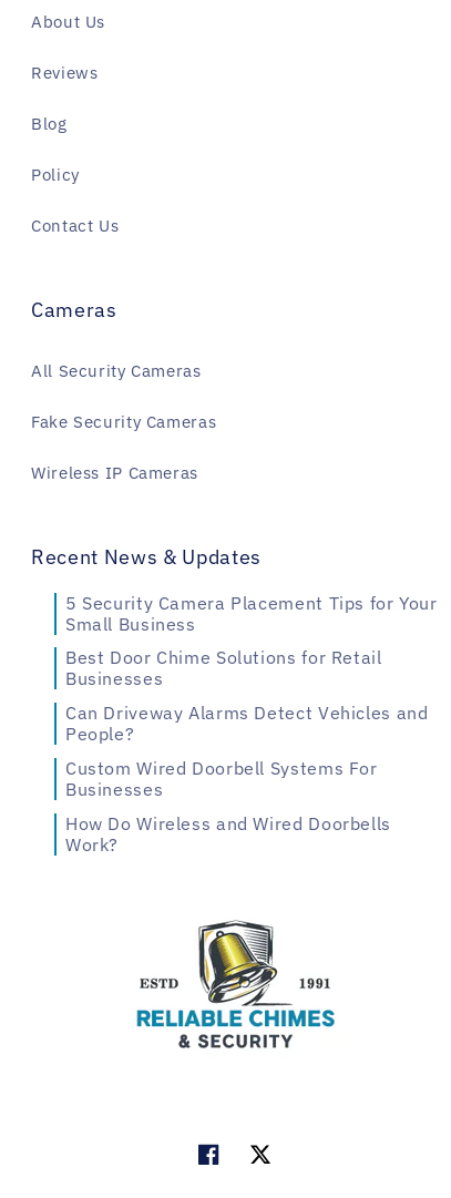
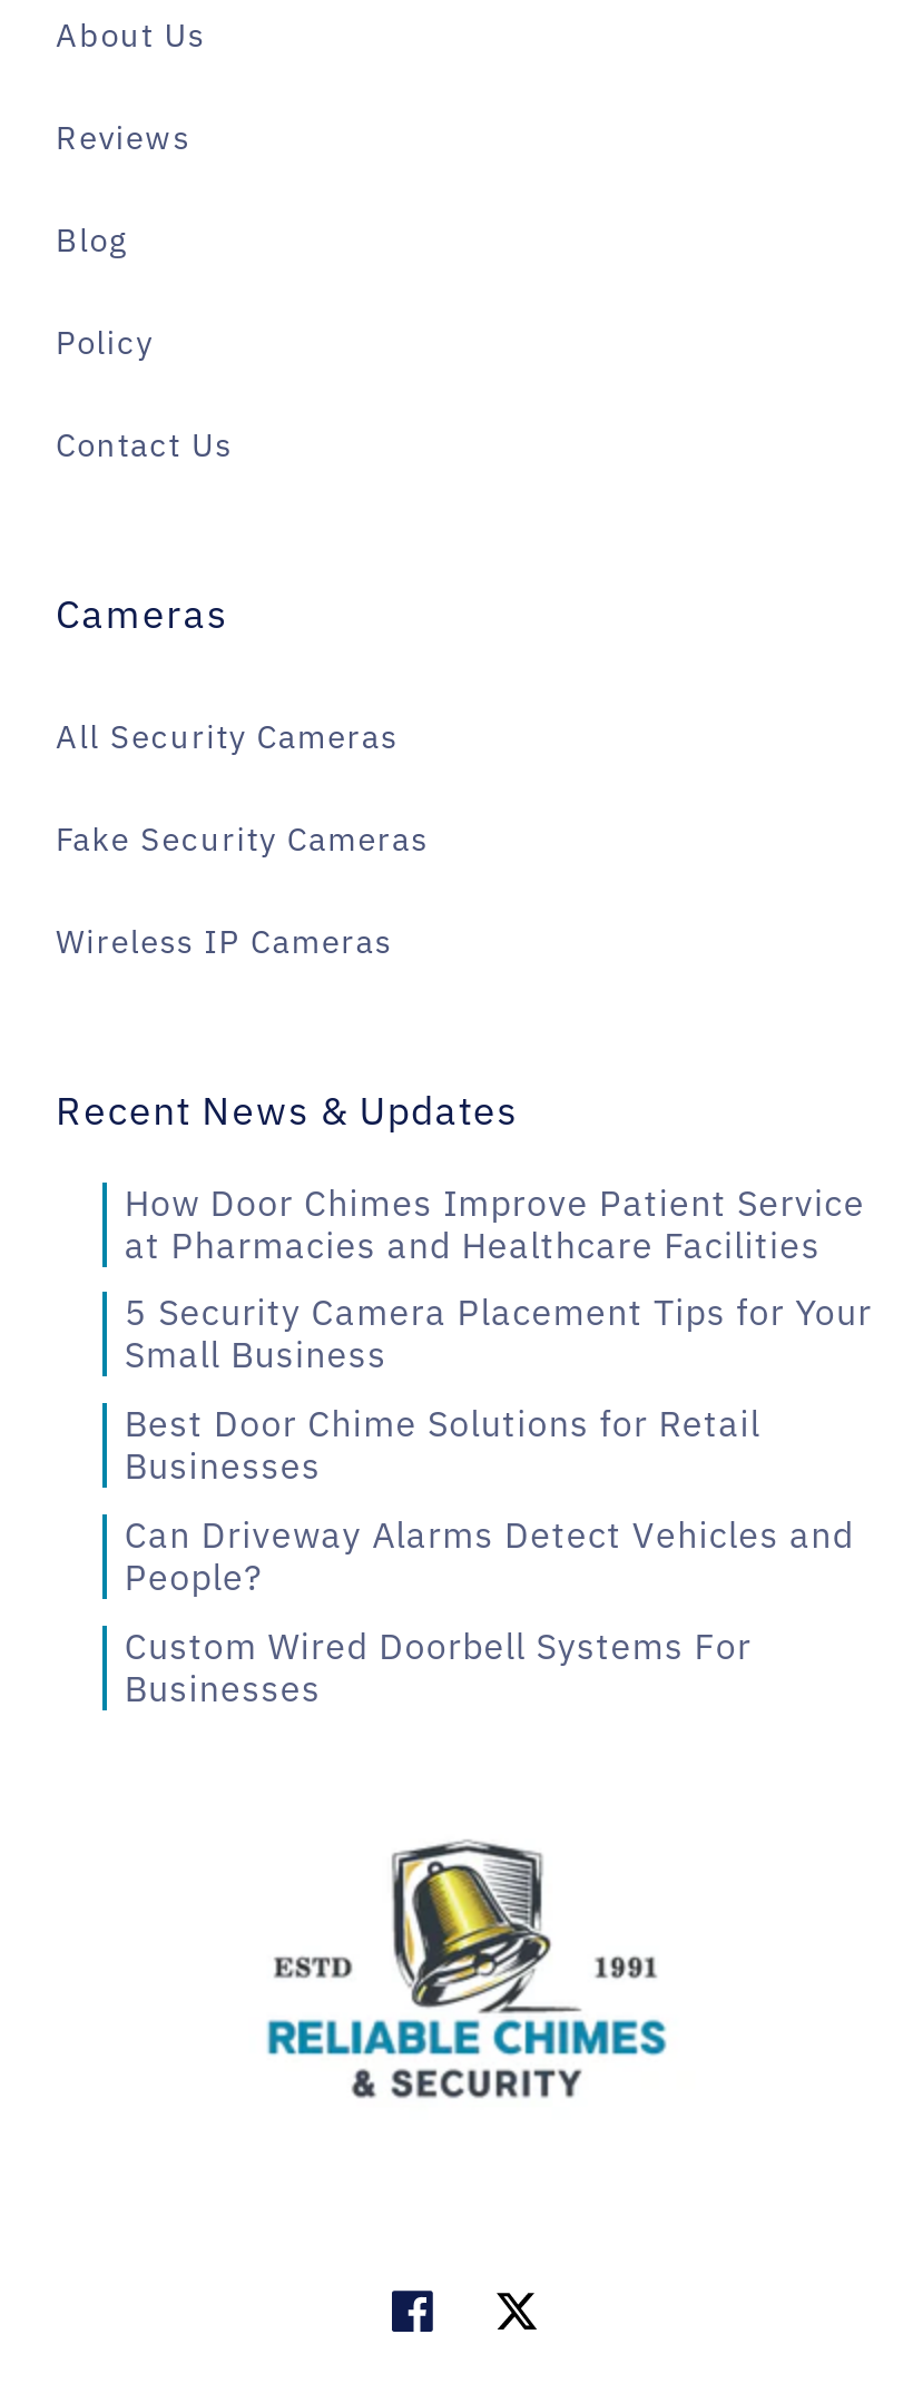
+ How Door Chimes Improve Patient Service
+ at Pharmacies and Healthcare Facilities

moved down: 5 Security Camera Placement Tips for Your | Small Business | Best Door Chime Solutions for Retail | Businesses | Can Driveway Alarms Detect Vehicles and | People? | Custom Wired Doorbell Systems For | Businesses

- How Do Wireless and Wired Doorbells
- Work?
